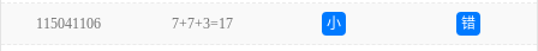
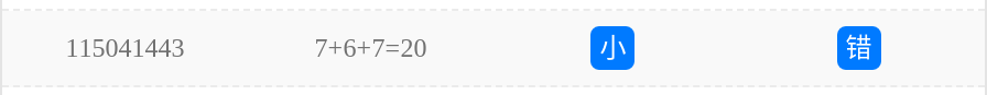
- 115041106
+ 115041443

- 7+7+3=17
+ 7+6+7=20
